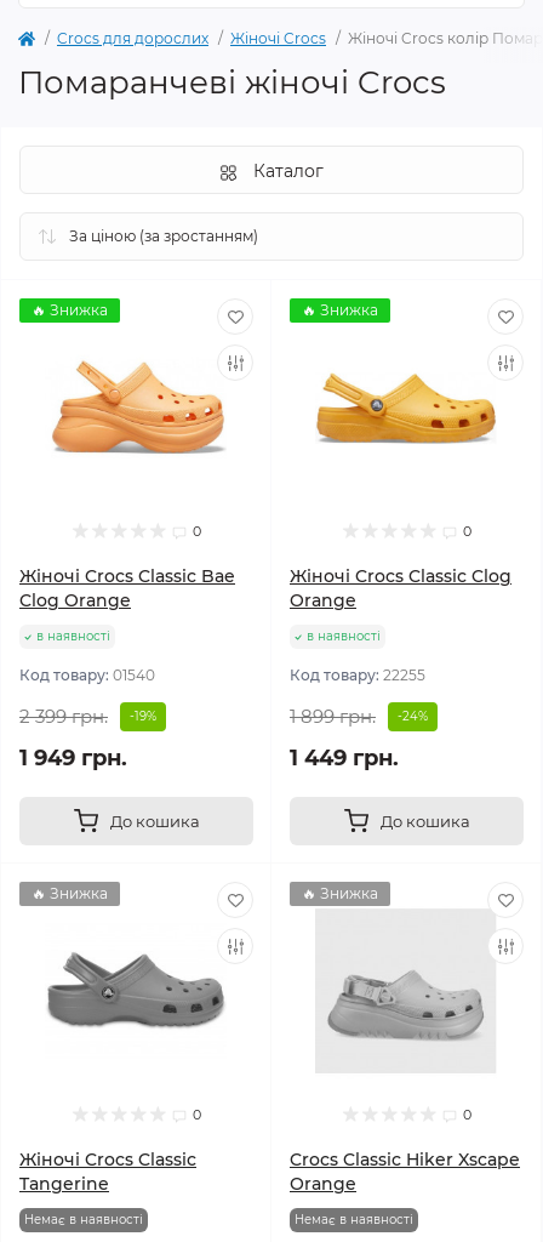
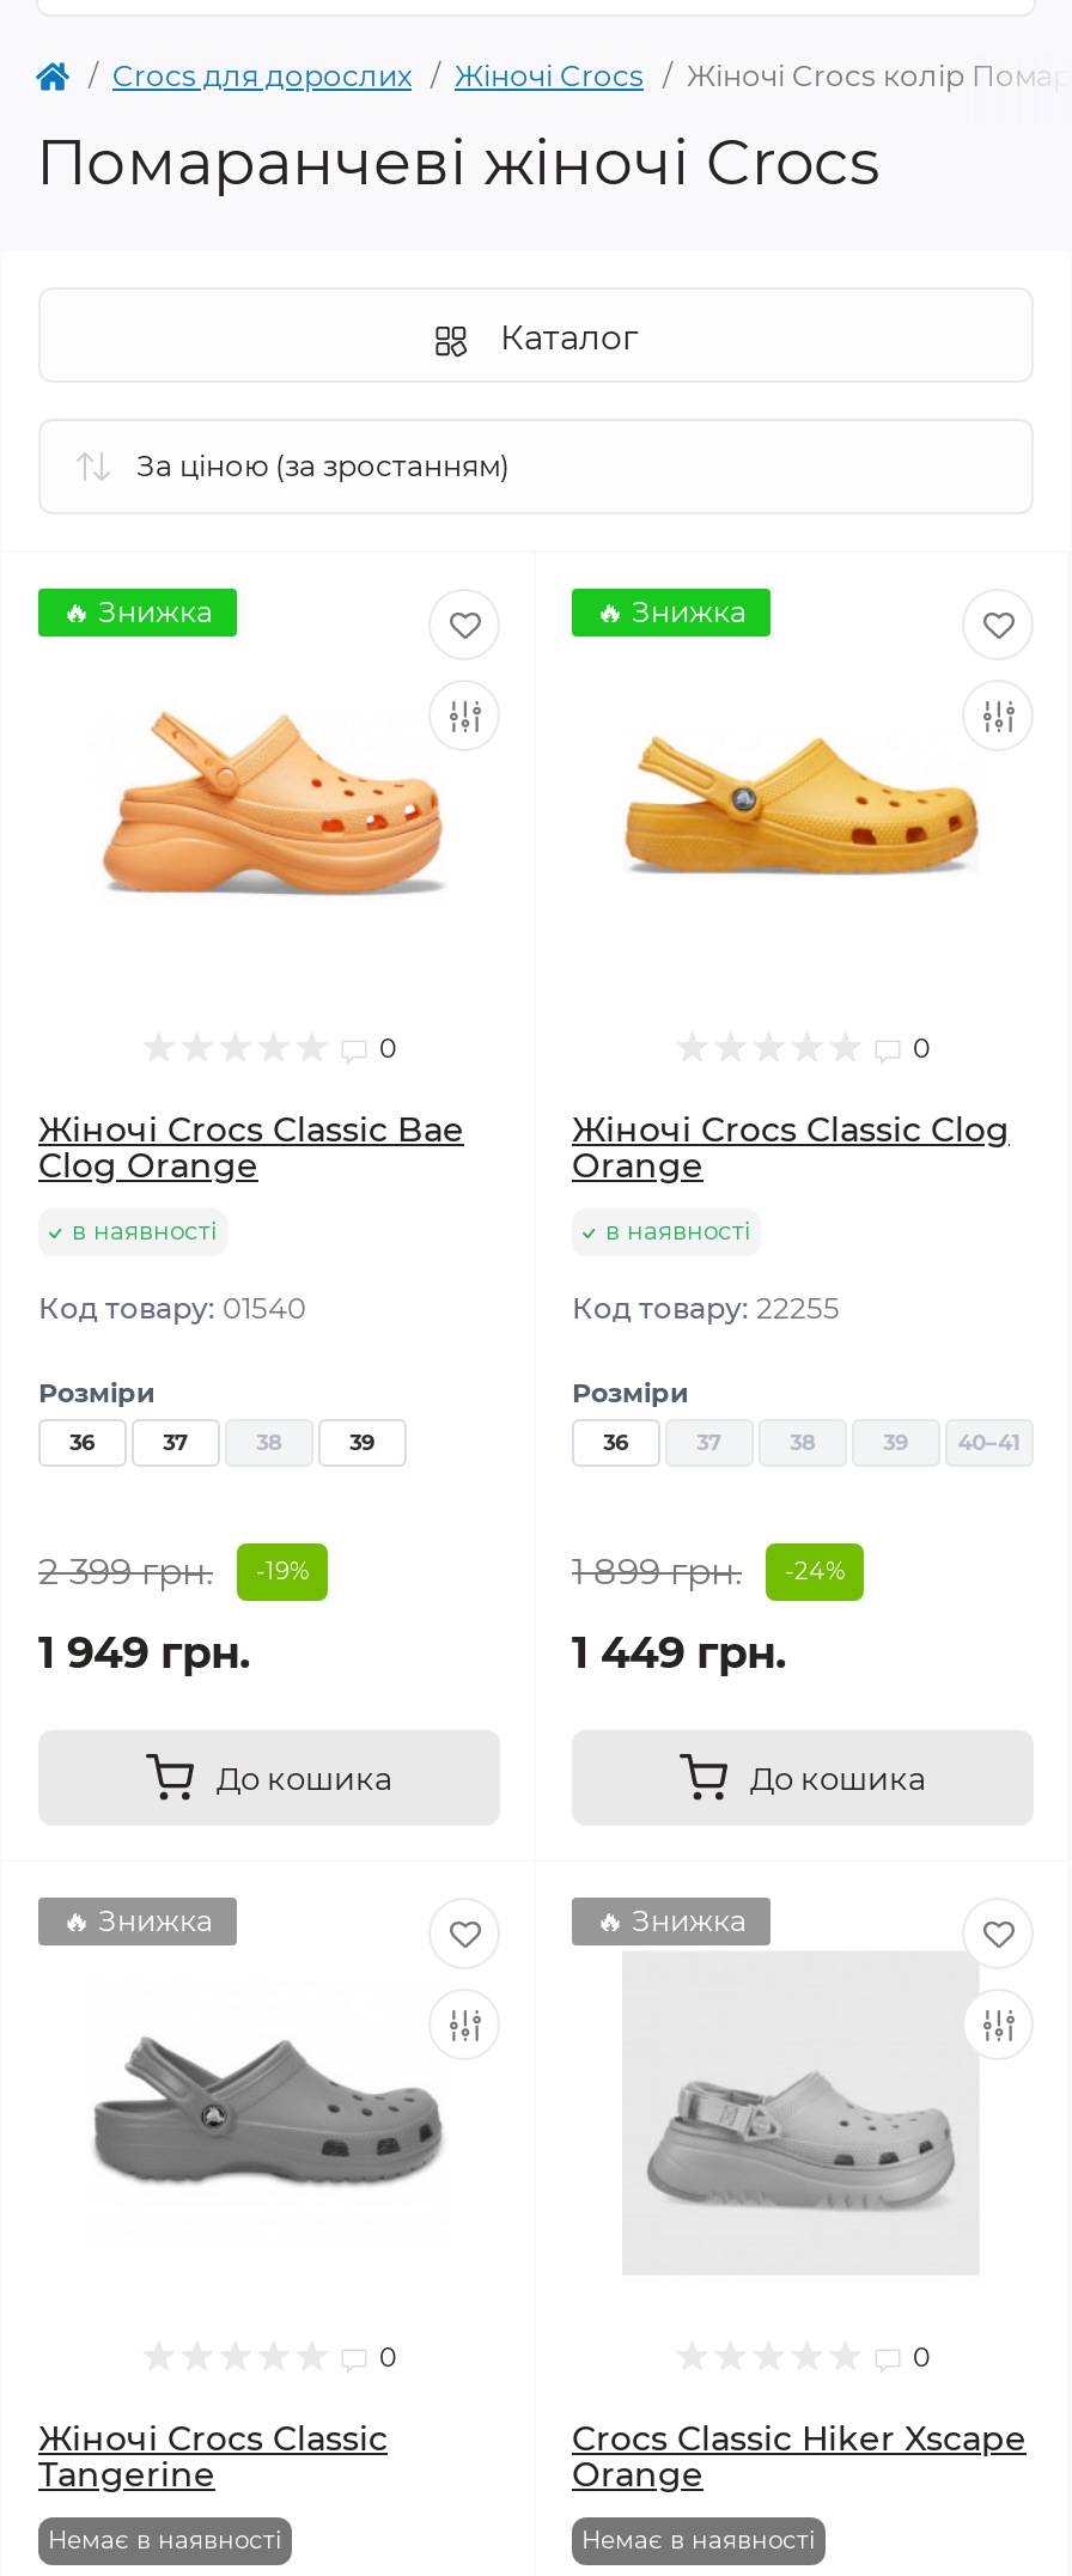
+ Розміри
+ 36
+ 37
+ 38
+ 39

+ Розміри
+ 36
+ 37
+ 38
+ 39
+ 40–41
